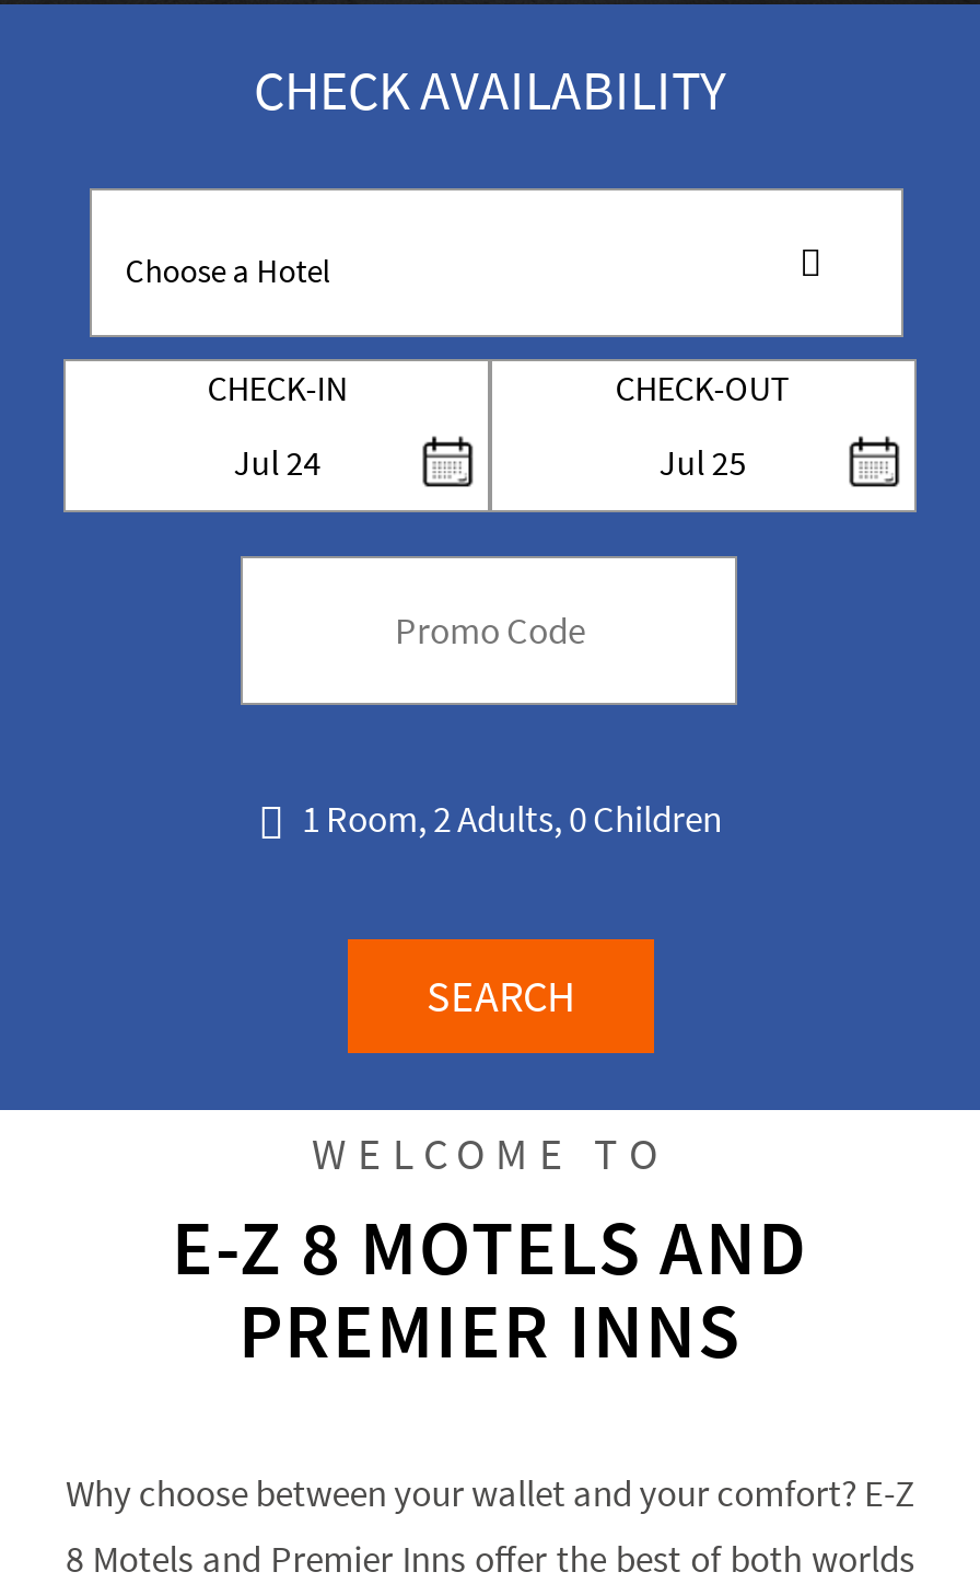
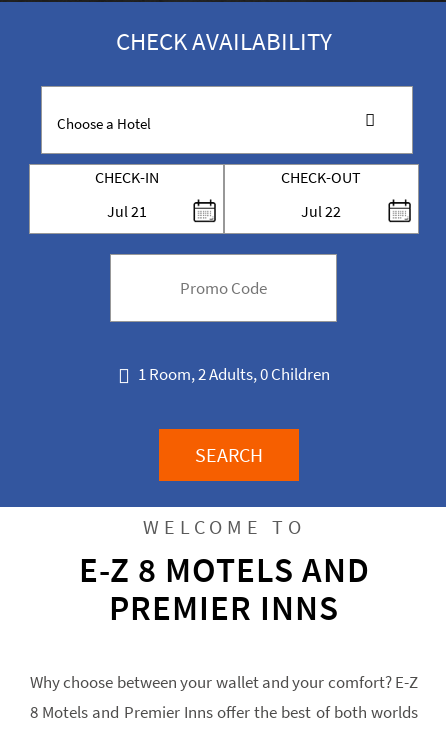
- Jul 24
+ Jul 21

- Jul 25
+ Jul 22
